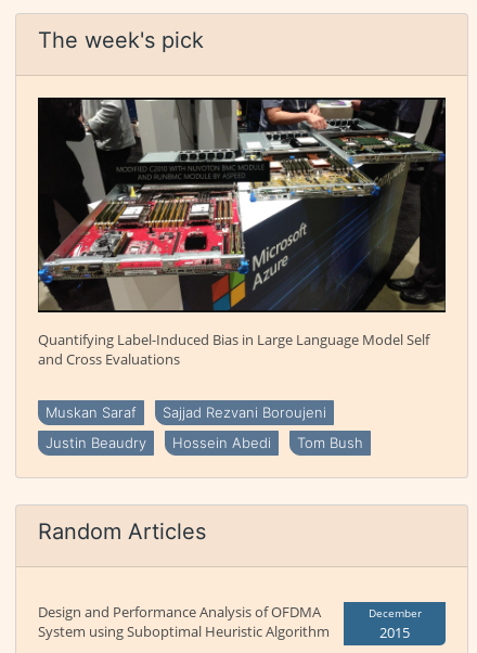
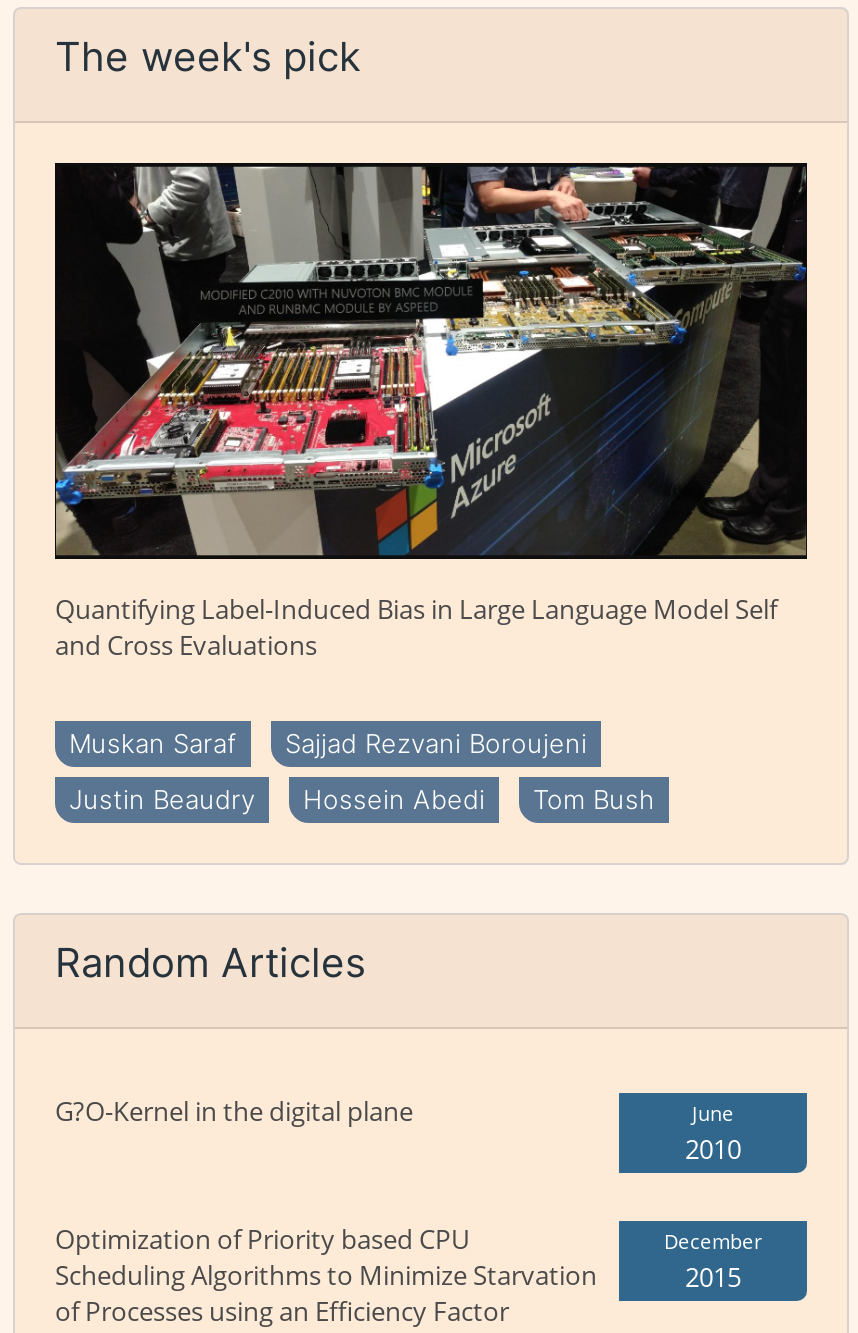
- Design and Performance Analysis of OFDMA
- System using Suboptimal Heuristic Algorithm
+ G?O-Kernel in the digital plane
+ June
+ 2010
+ Optimization of Priority based CPU
+ Scheduling Algorithms to Minimize Starvation
+ of Processes using an Efficiency Factor
